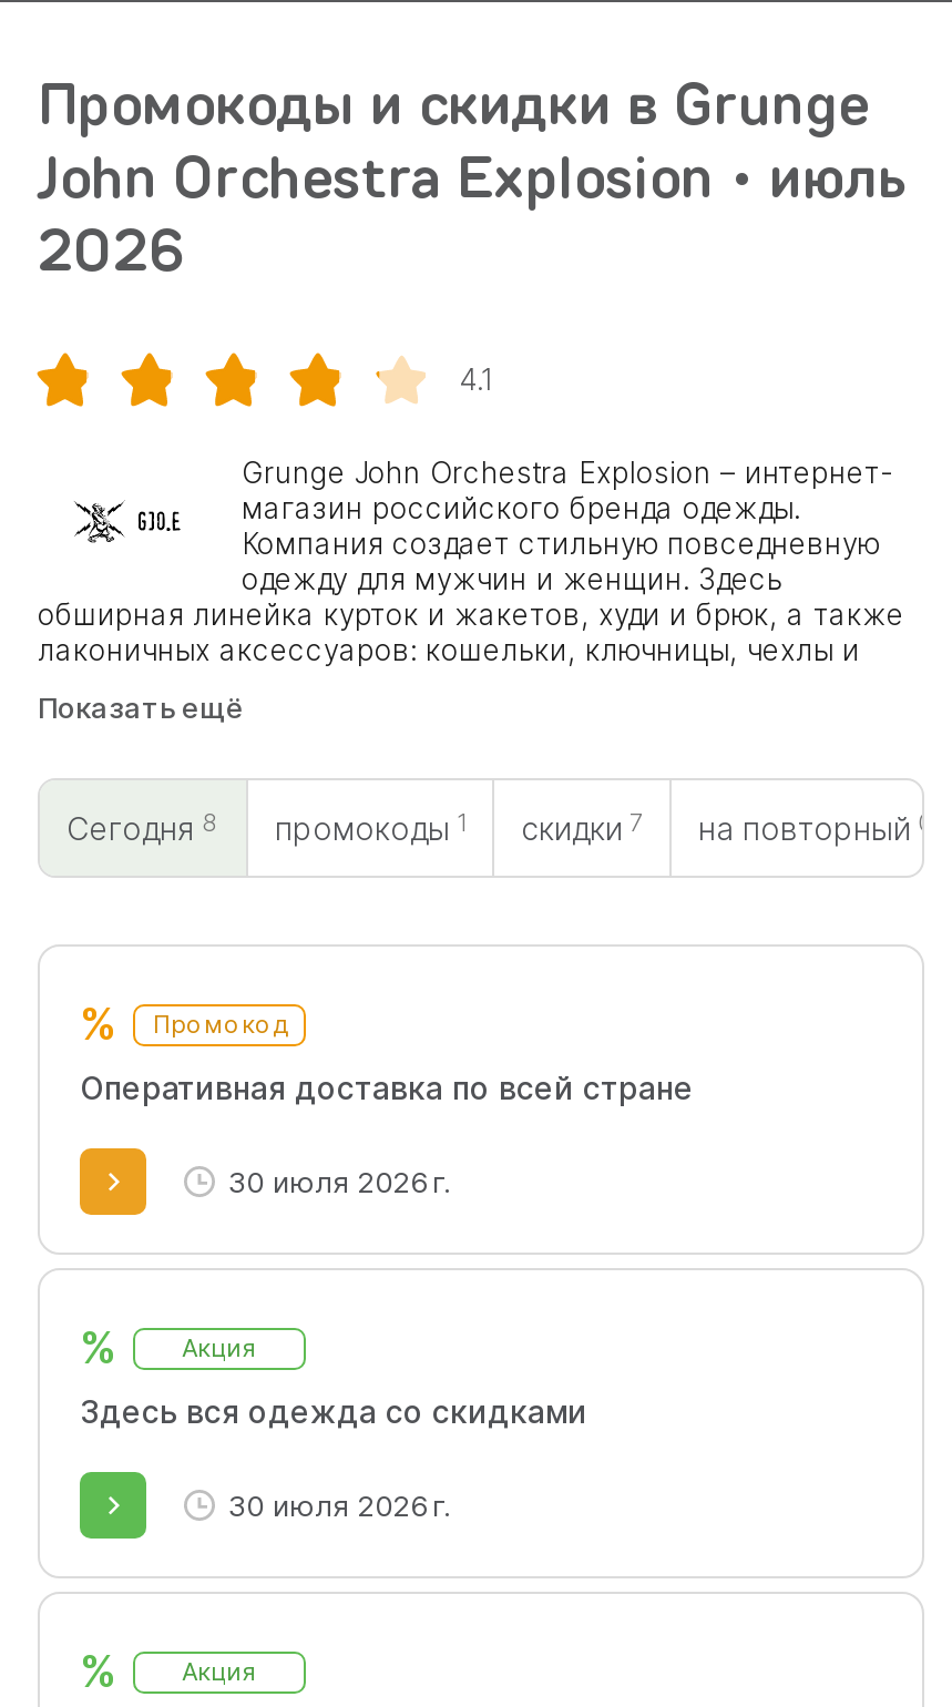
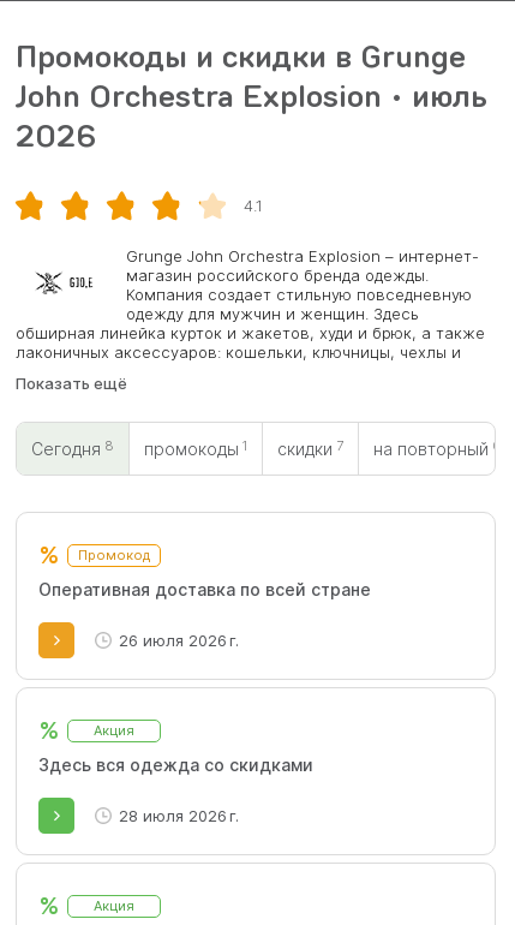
- 30 июля 2026 г.
+ 26 июля 2026 г.

- 30 июля 2026 г.
+ 28 июля 2026 г.
